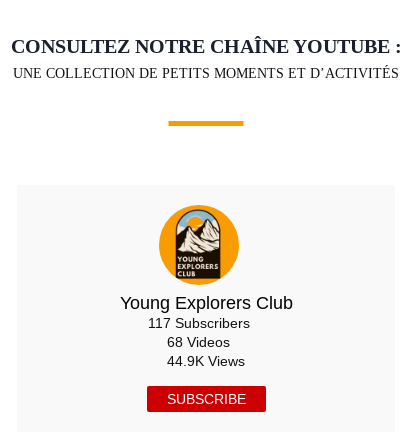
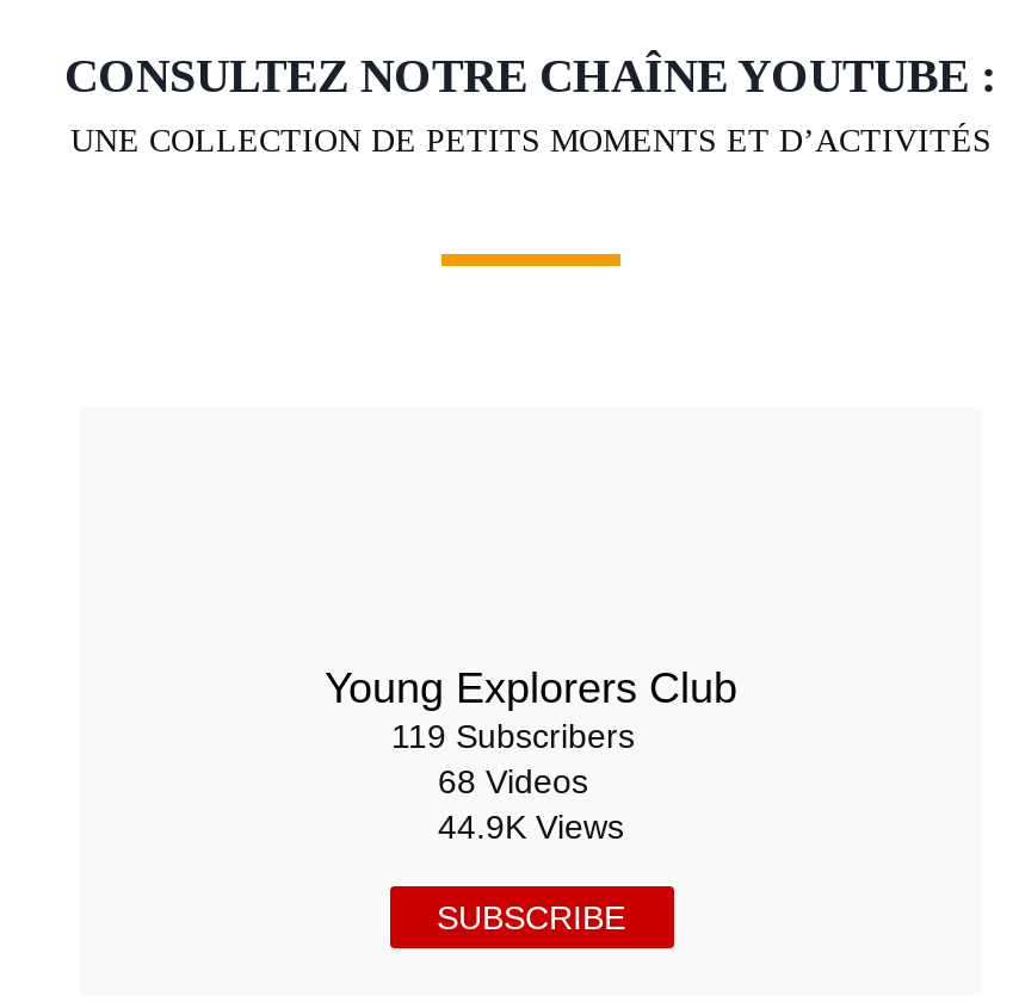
- [image]

- 117 Subscribers
+ 119 Subscribers
